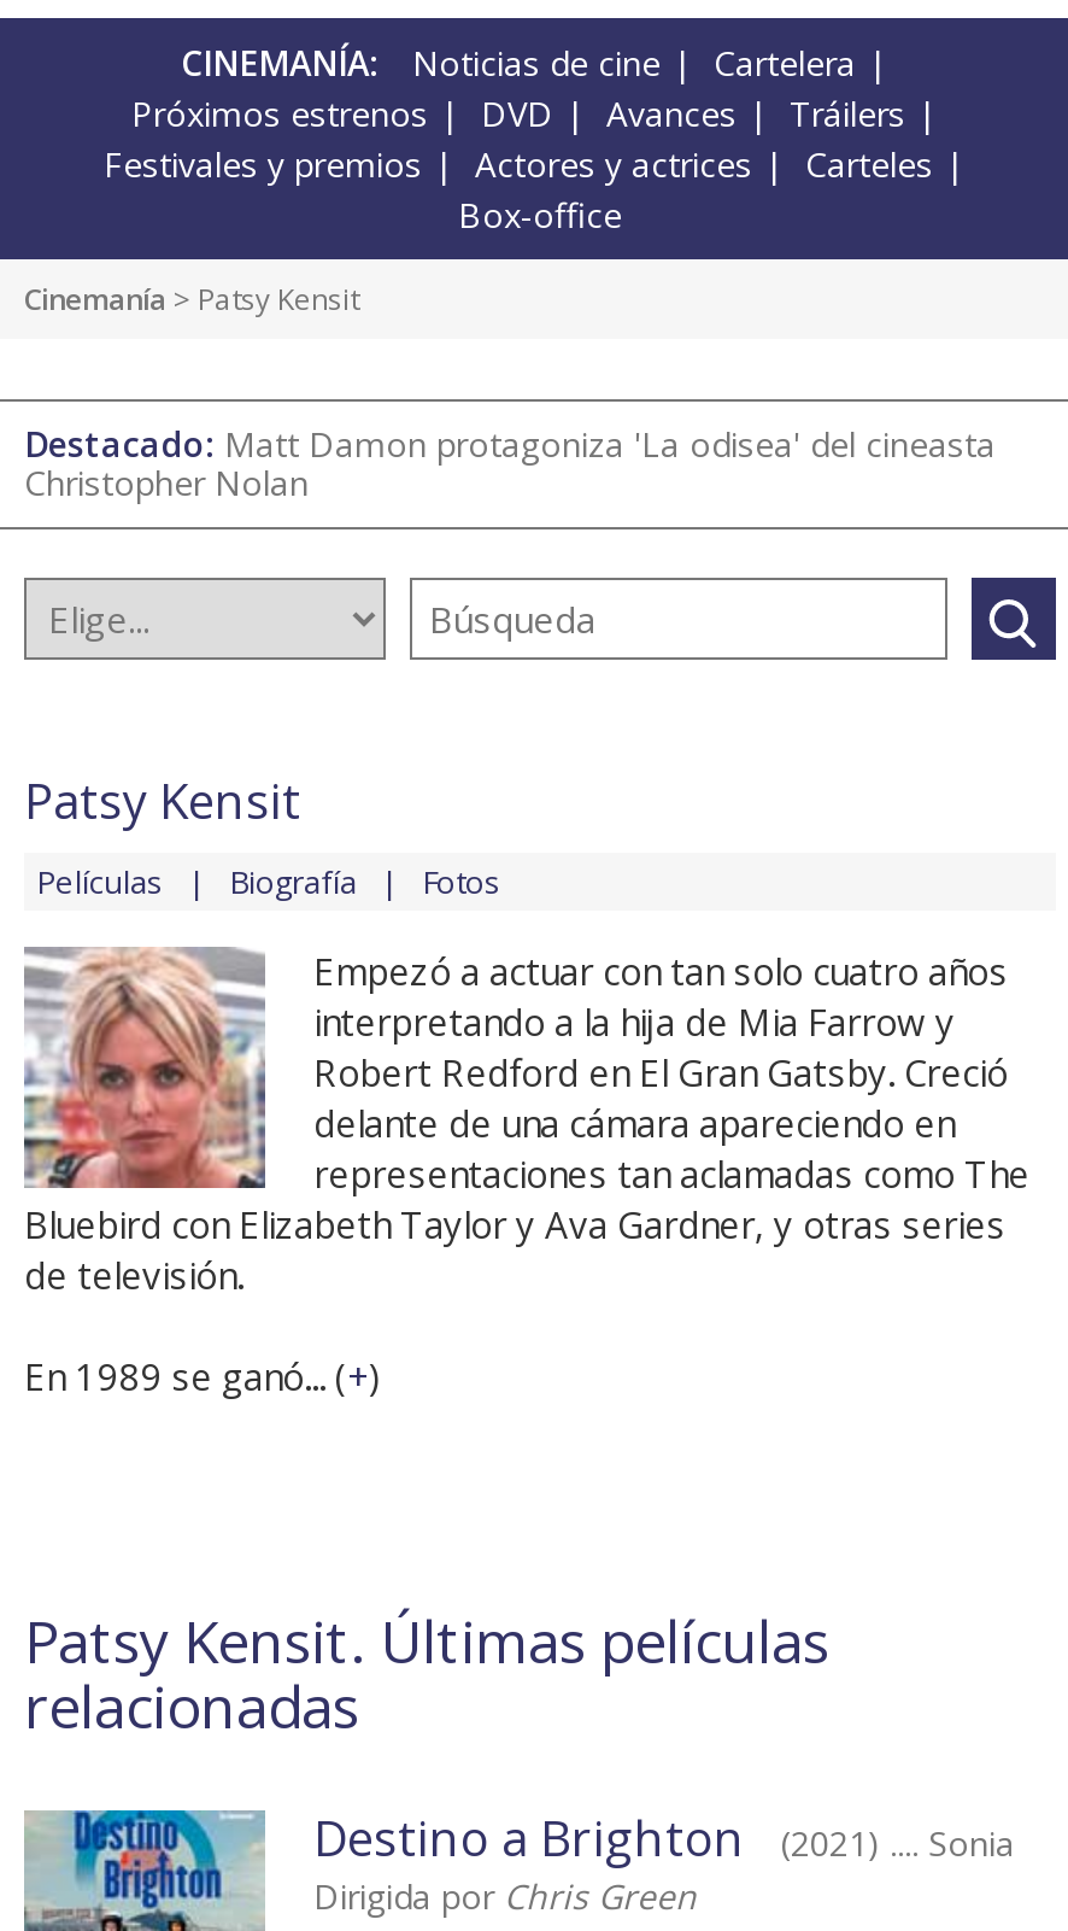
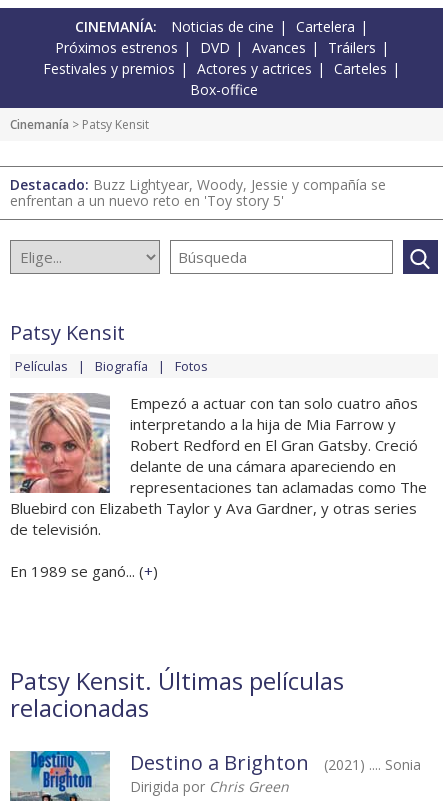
- Destacado: Matt Damon protagoniza 'La odisea' del cineasta
- Christopher Nolan
+ Destacado: Buzz Lightyear, Woody, Jessie y compañía se
+ enfrentan a un nuevo reto en 'Toy story 5'
